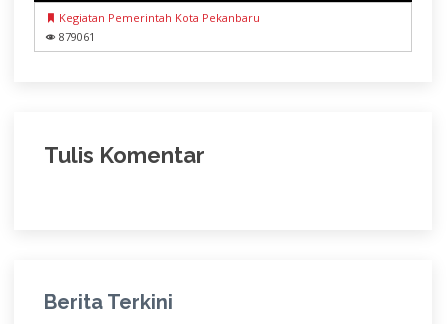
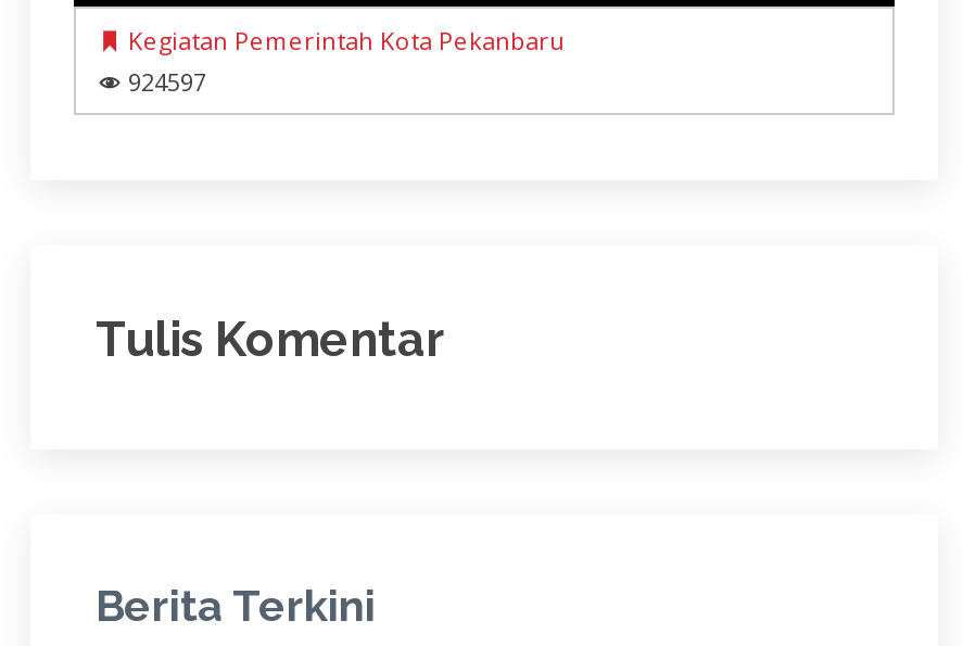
- 879061
+ 924597
